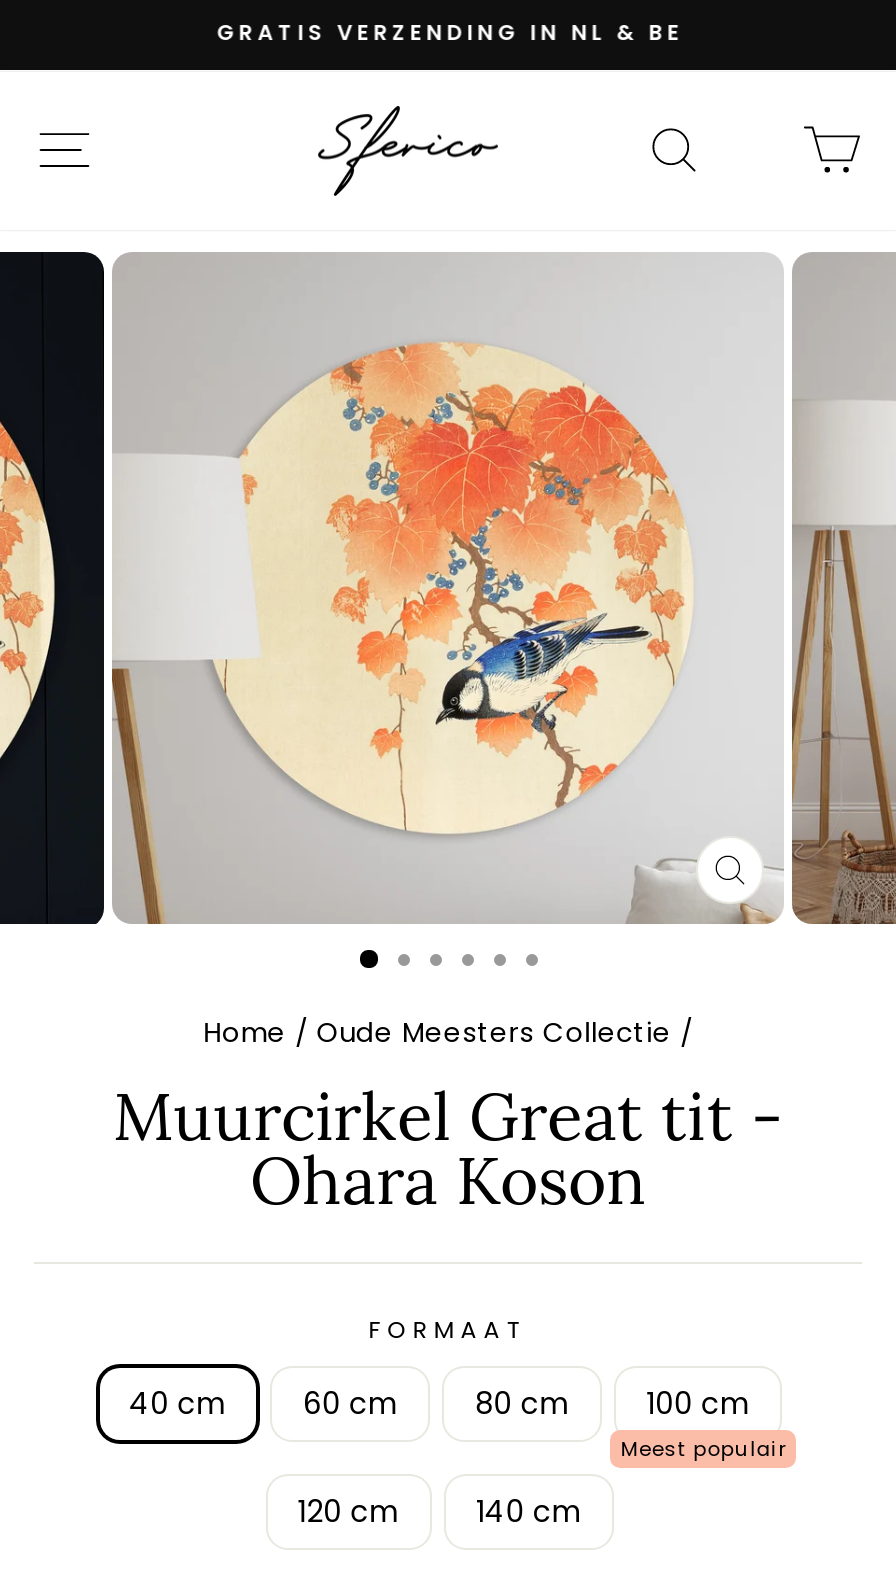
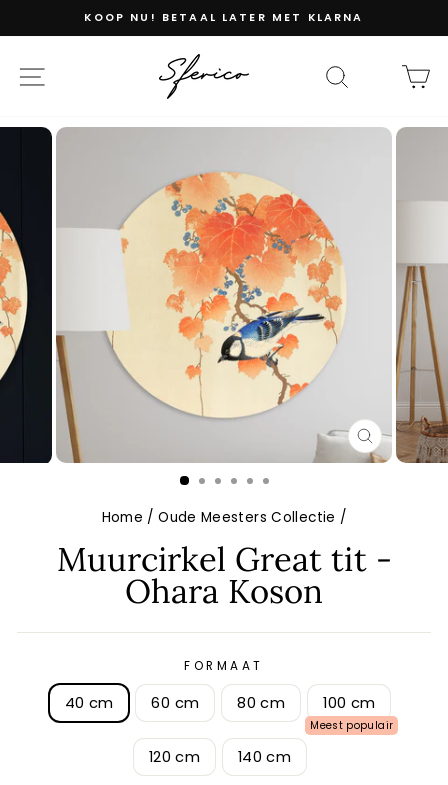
- GRATIS VERZENDING IN NL & BE
+ KOOP NU! BETAAL LATER MET KLARNA
